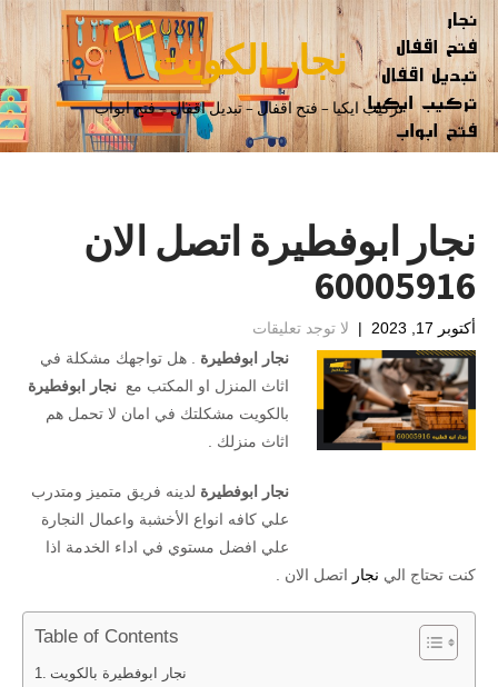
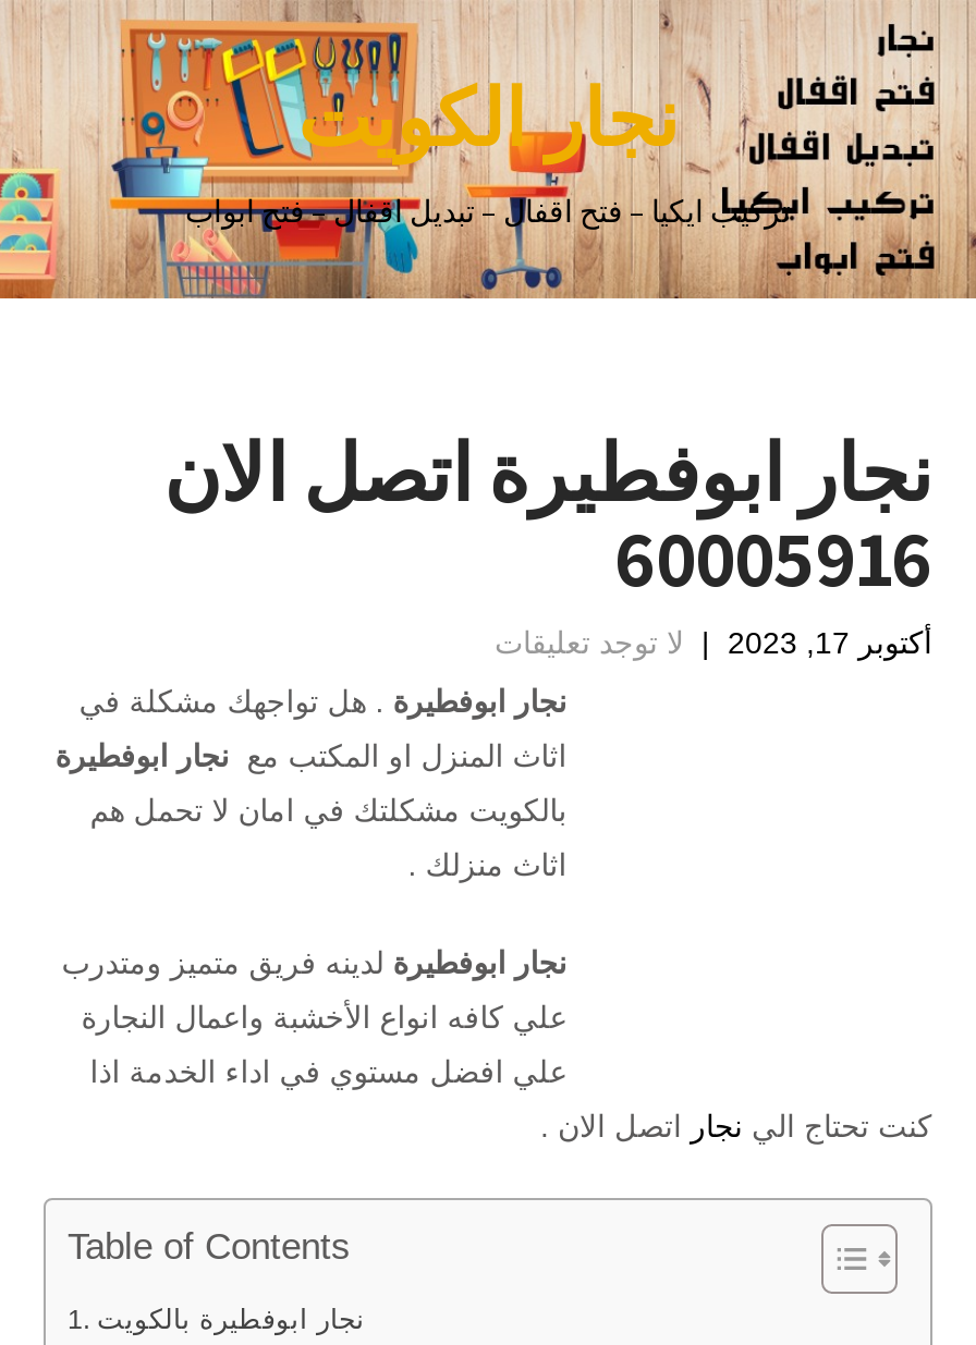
- [image]
